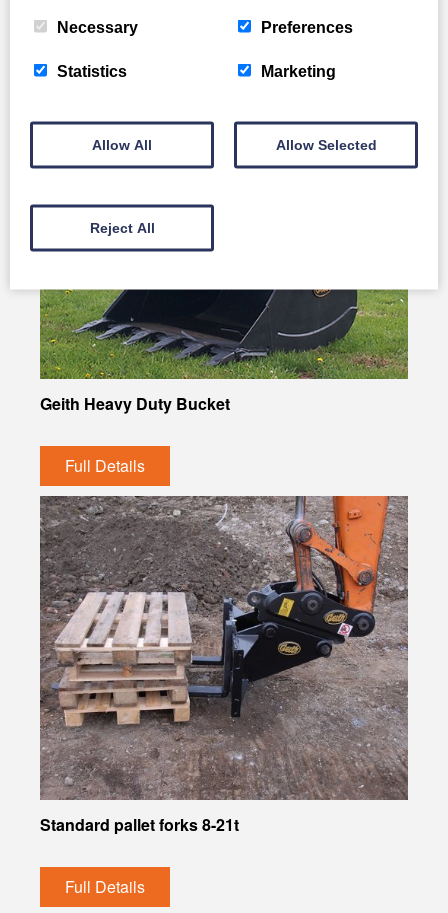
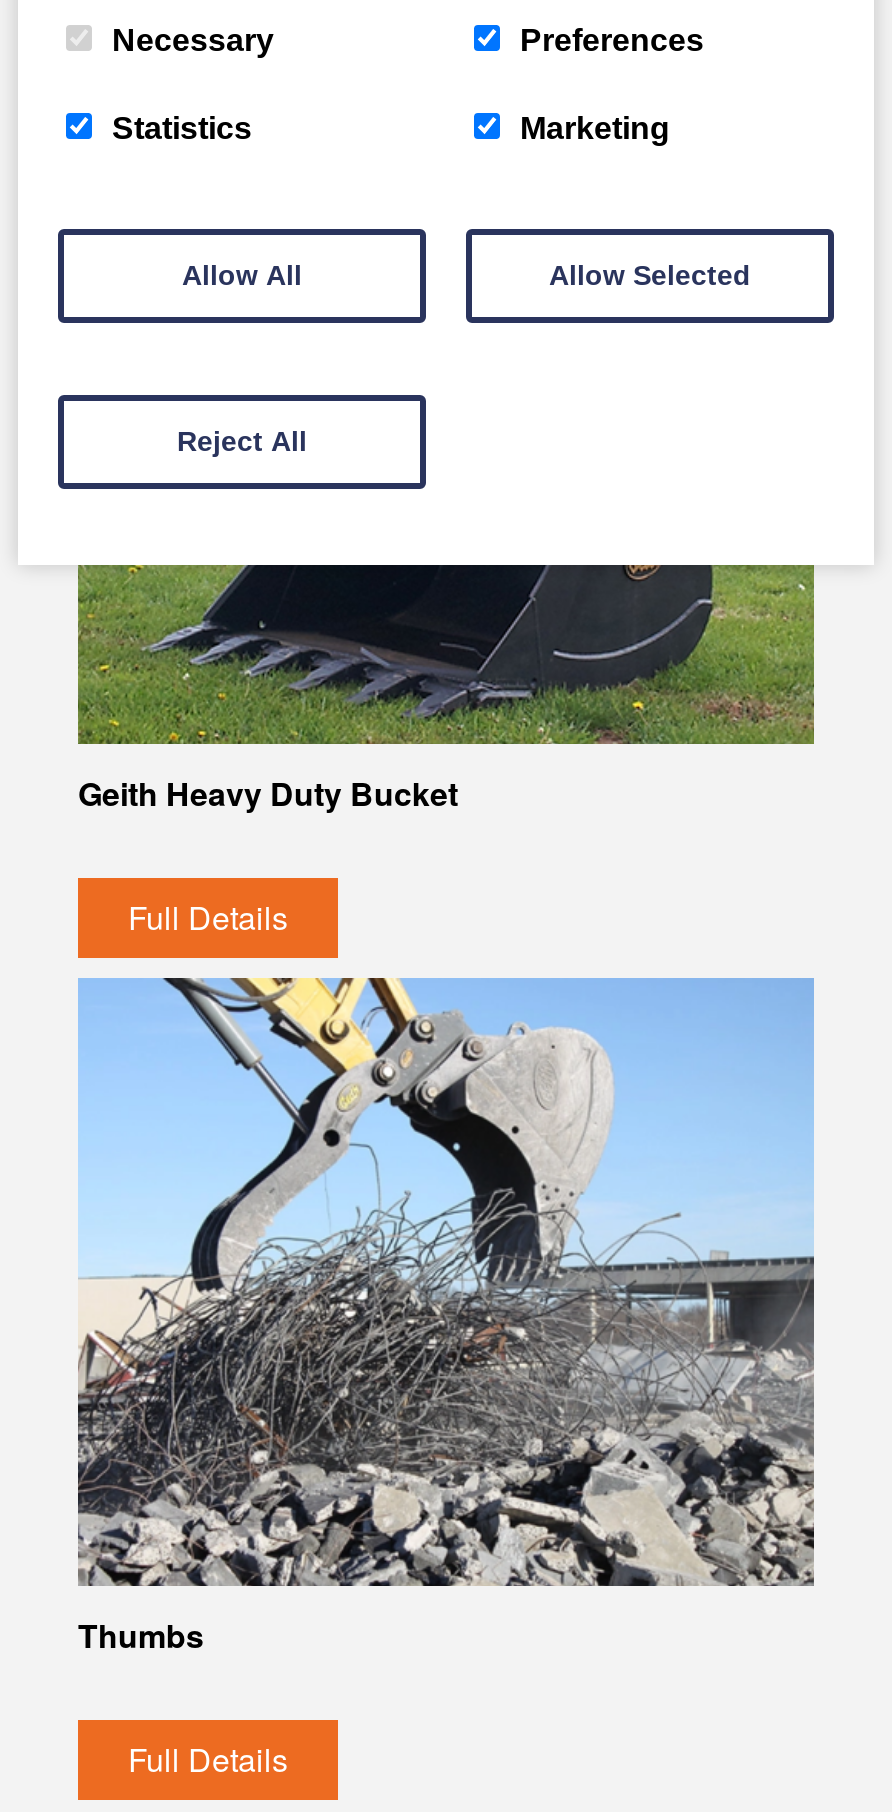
- [image]
- Standard pallet forks 8-21t
+ [image]
+ Thumbs
